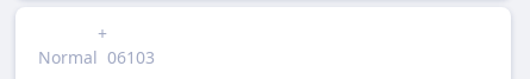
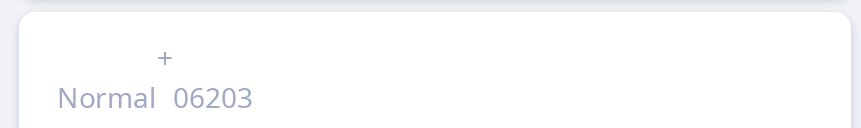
- Normal 06103
+ Normal 06203
